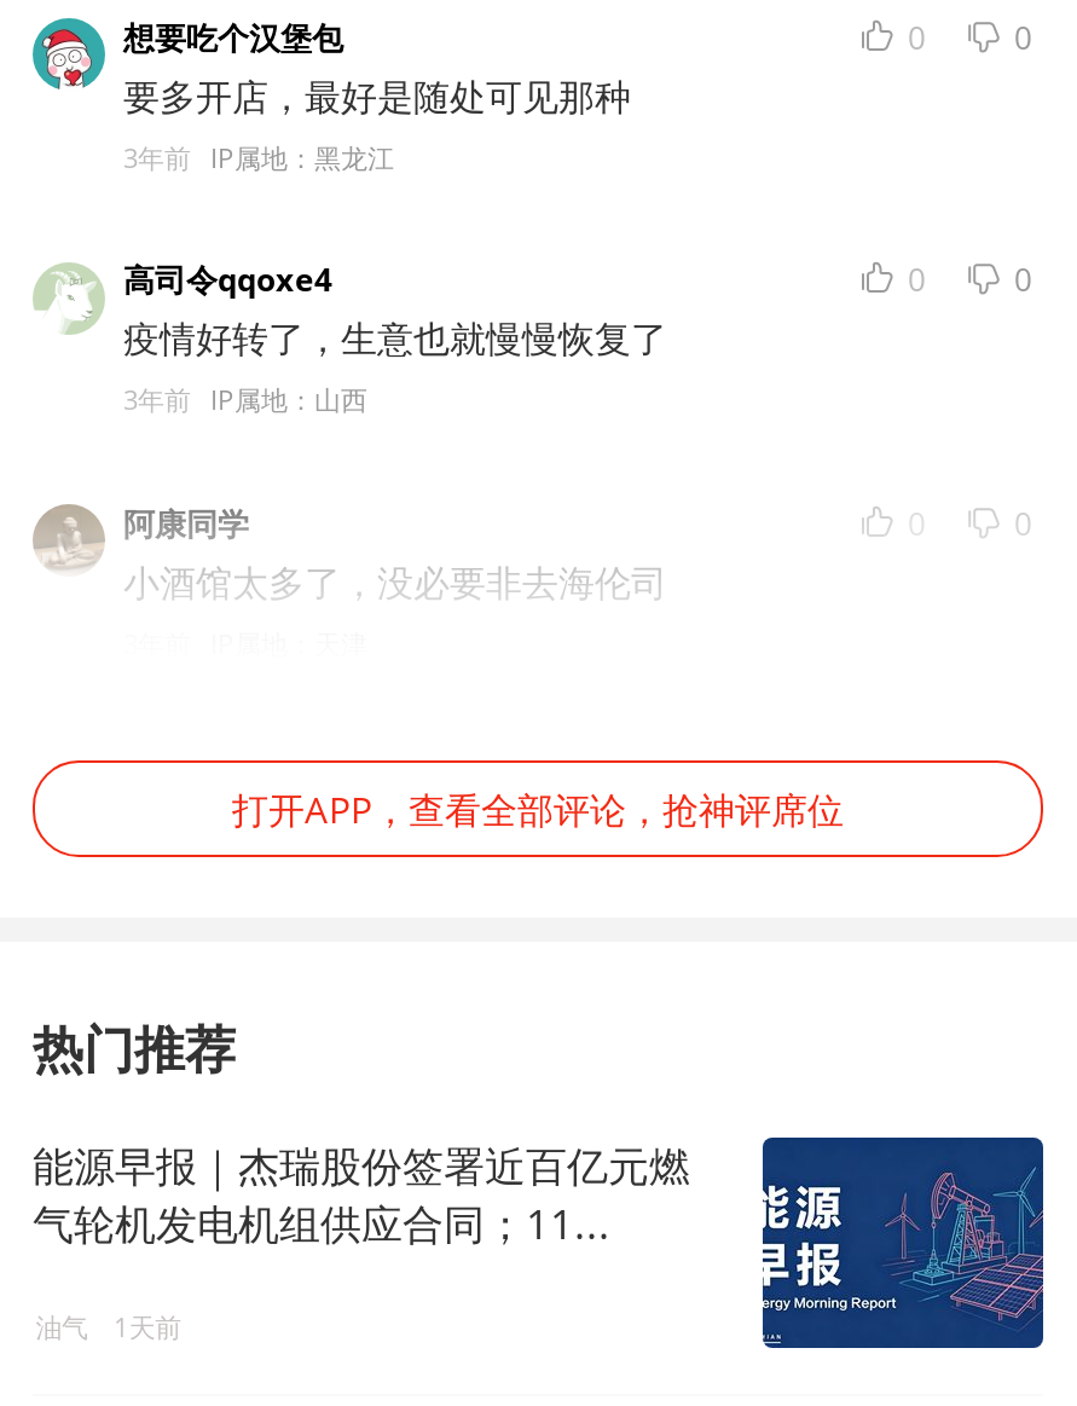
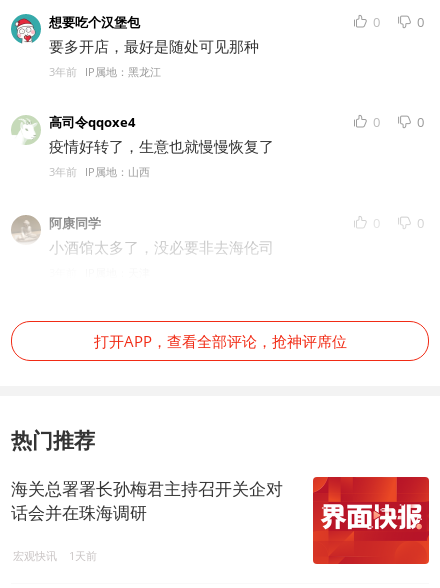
- [image]
- 能源早报｜杰瑞股份签署近百亿元燃
- 气轮机发电机组供应合同；11...
+ [image]
+ 海关总署署长孙梅君主持召开关企对
+ 话会并在珠海调研

- 油气
+ 宏观快讯
